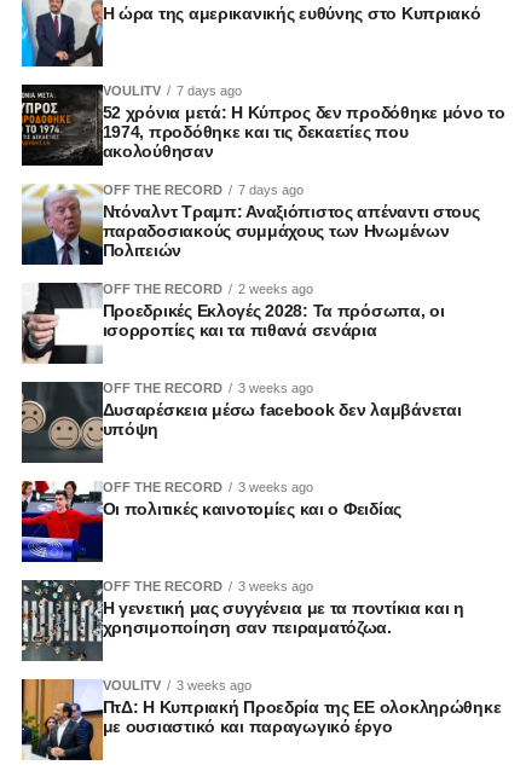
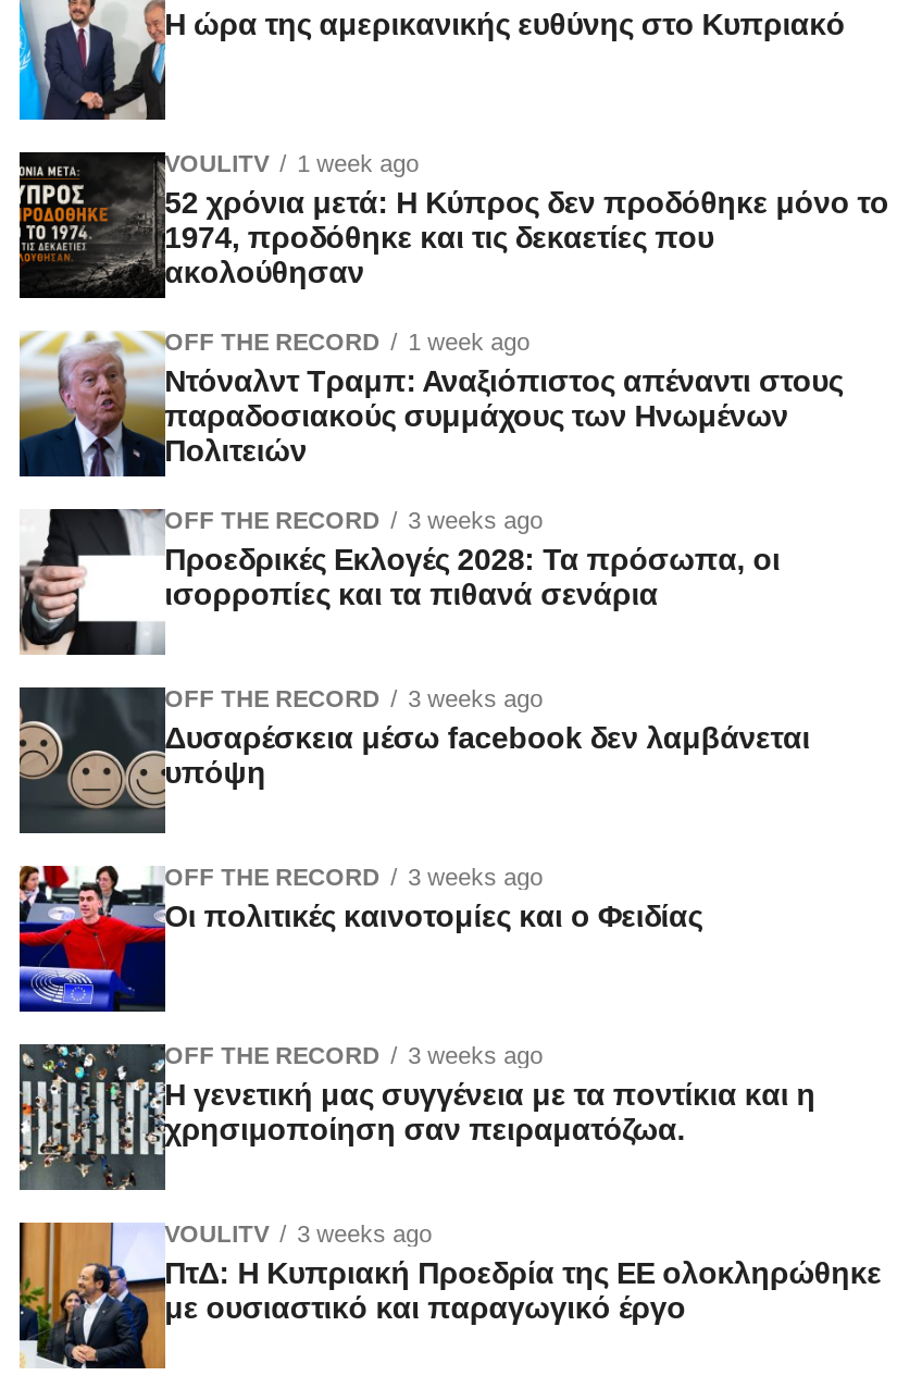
- VOULITV 7 days ago
+ VOULITV 1 week ago

- OFF THE RECORD 7 days ago
+ OFF THE RECORD 1 week ago

- OFF THE RECORD 2 weeks ago
+ OFF THE RECORD 3 weeks ago
